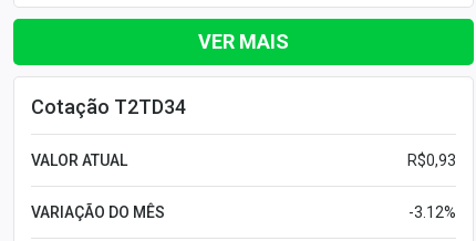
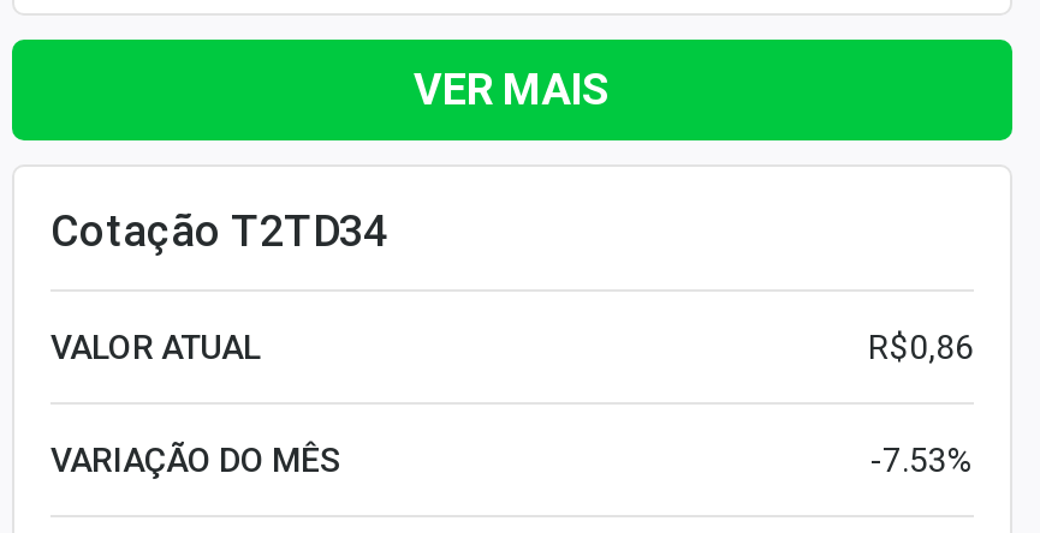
- R$0,93
+ R$0,86

- -3.12%
+ -7.53%
